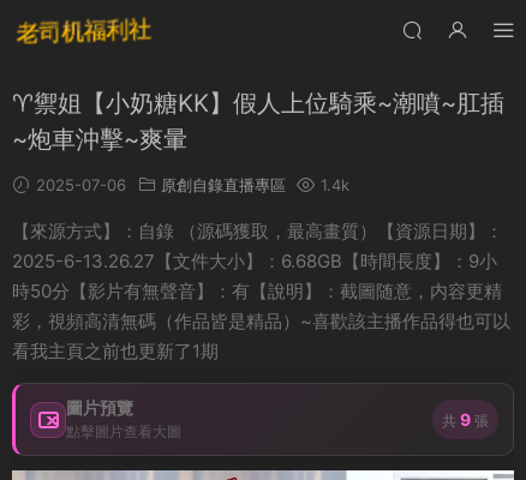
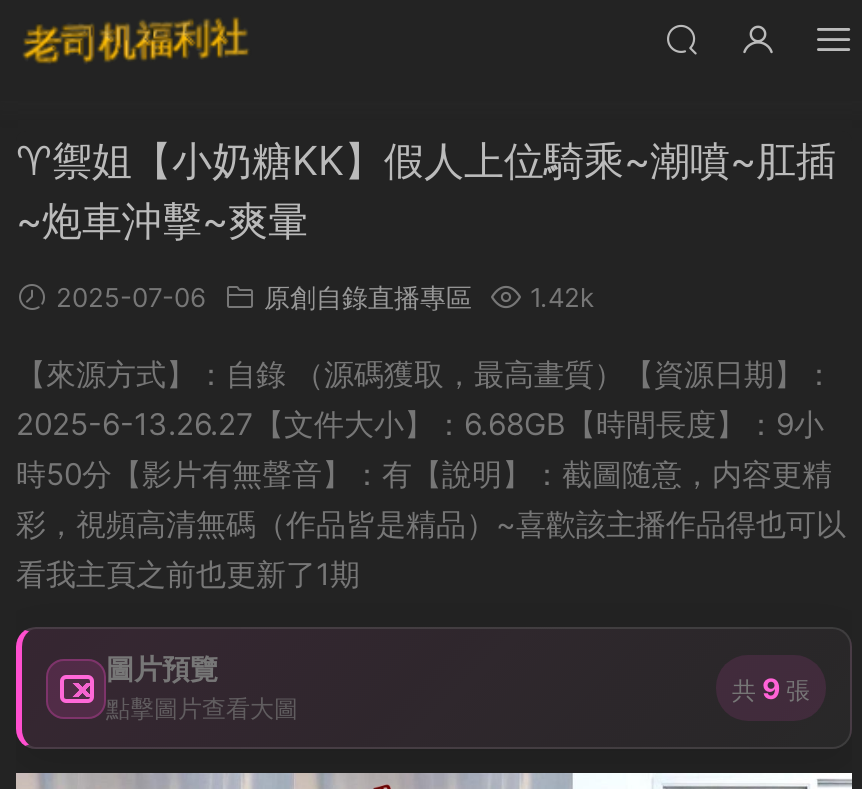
- 2025-07-06 原創自錄直播專區 1.4k
+ 2025-07-06 原創自錄直播專區 1.42k
